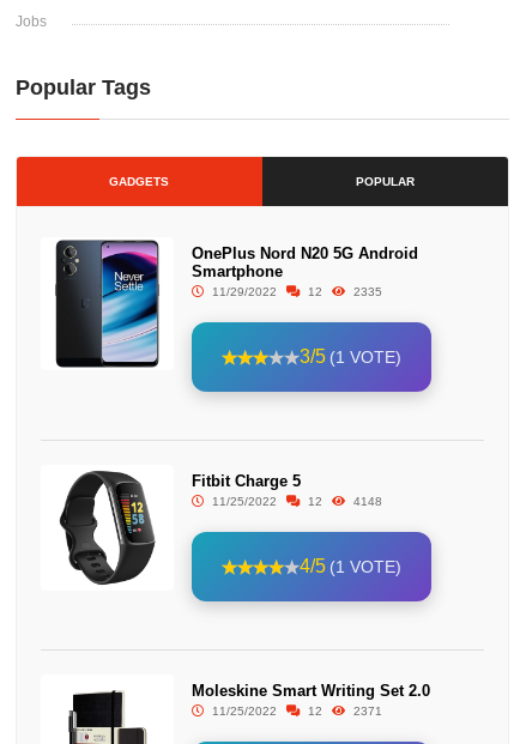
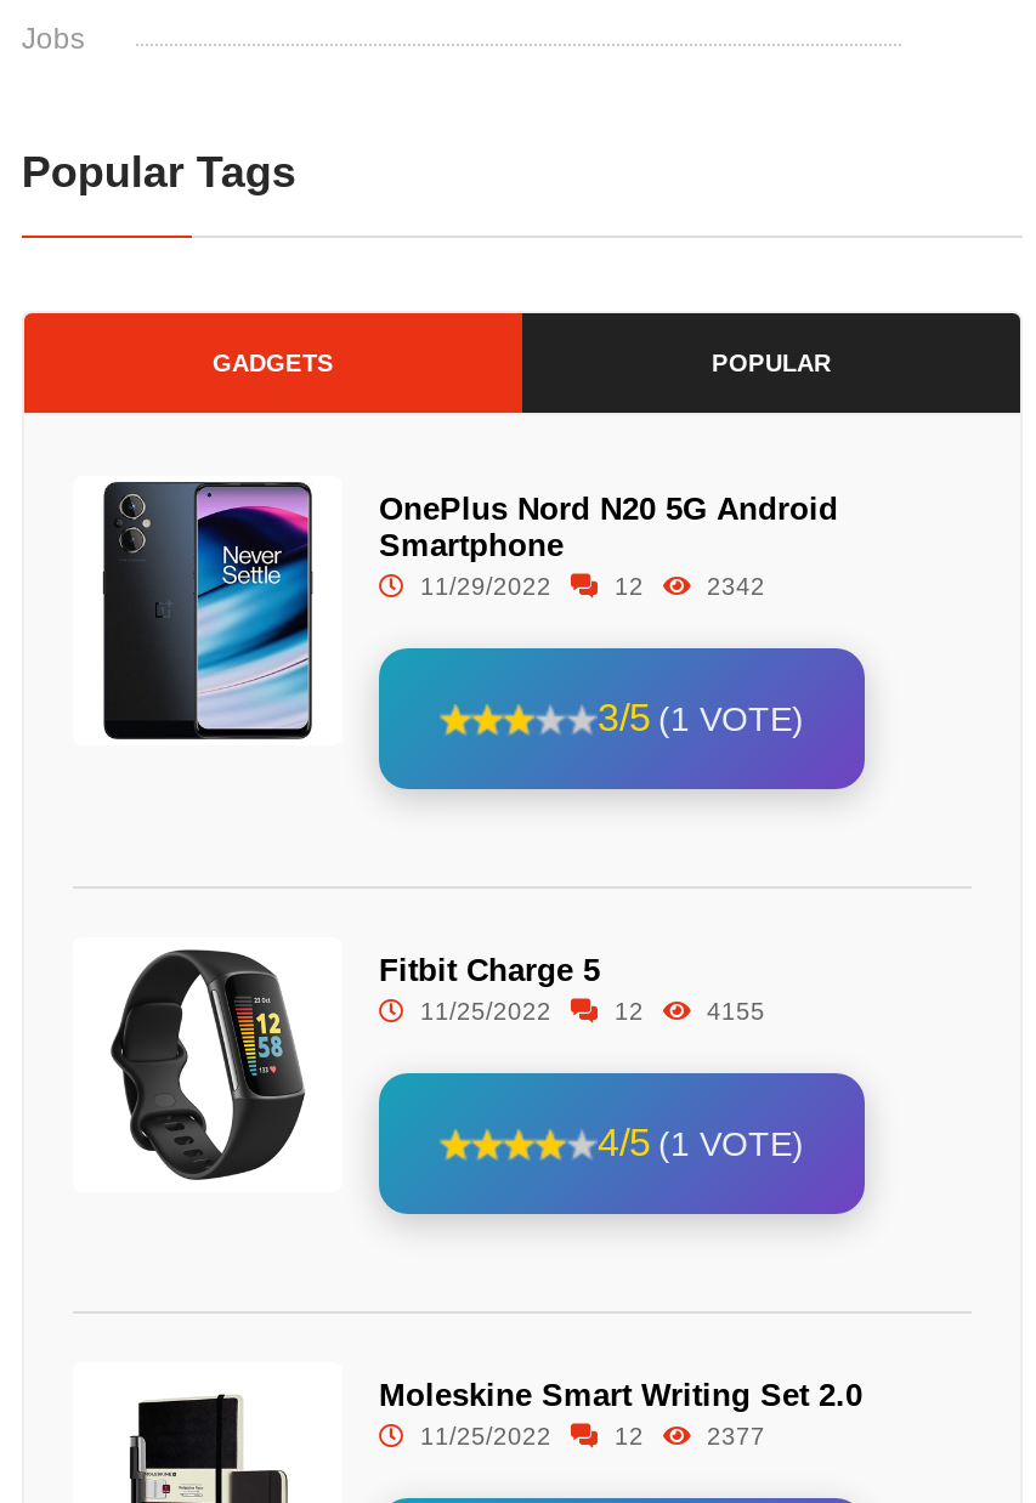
- 2335
+ 2342

- 4148
+ 4155

- 2371
+ 2377
